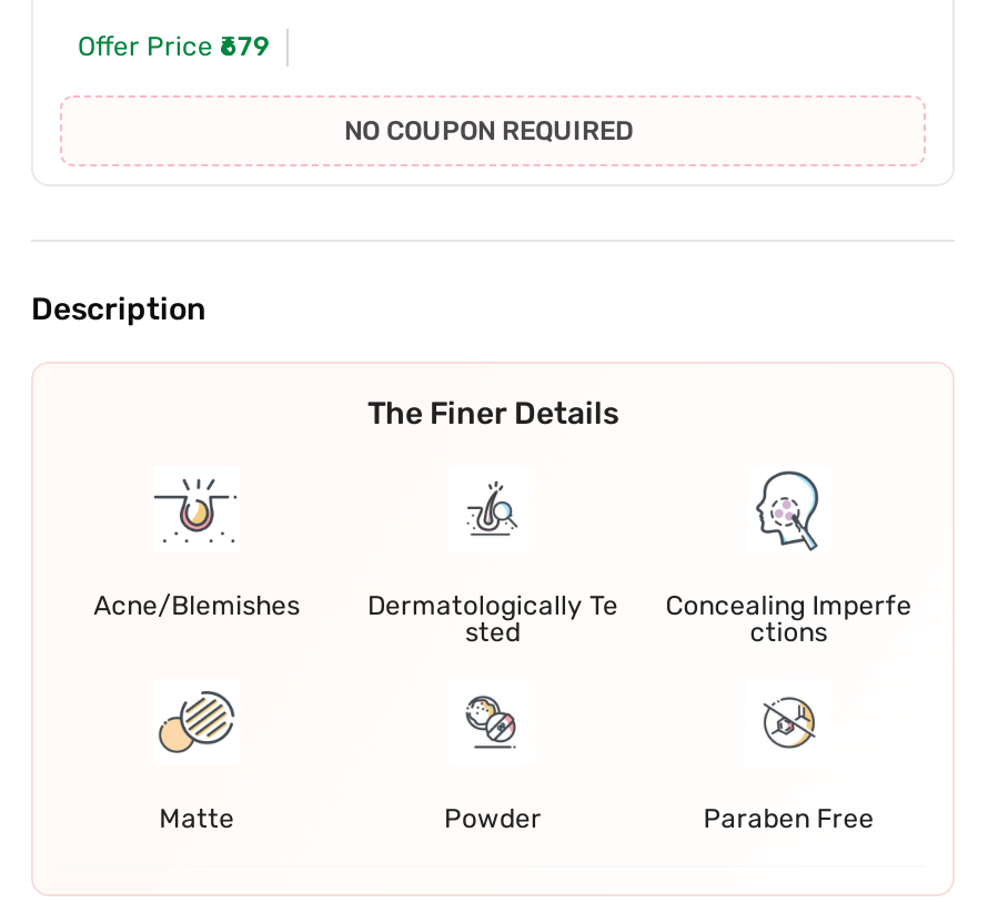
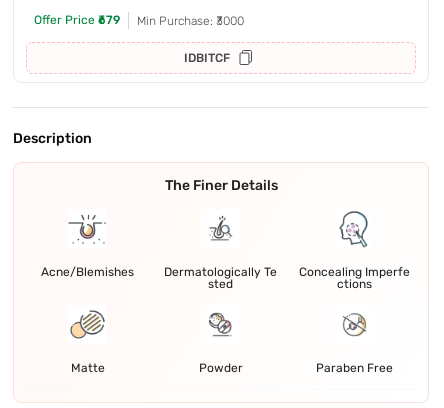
- NO COUPON REQUIRED
+ Min Purchase: ₹3000
+ IDBITCF
